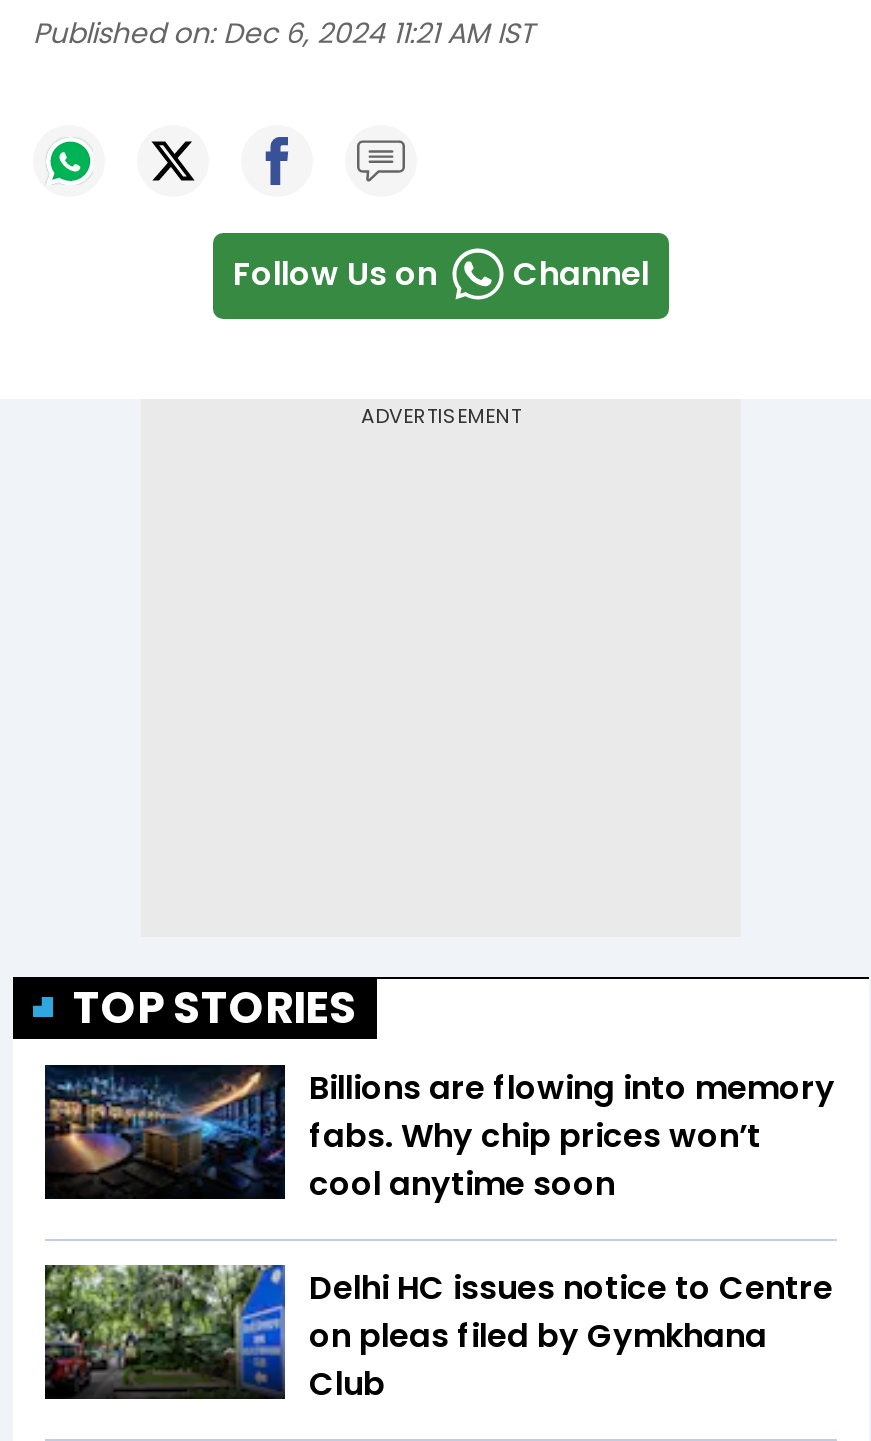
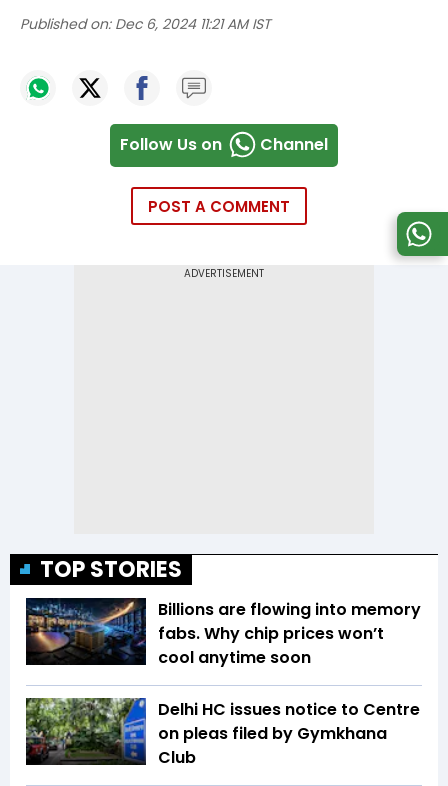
+ POST A COMMENT

+ [image]
